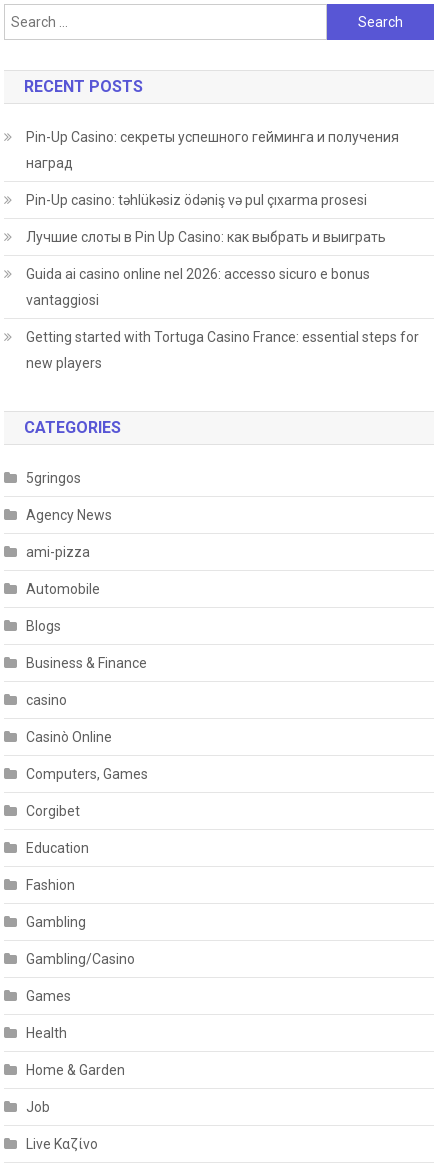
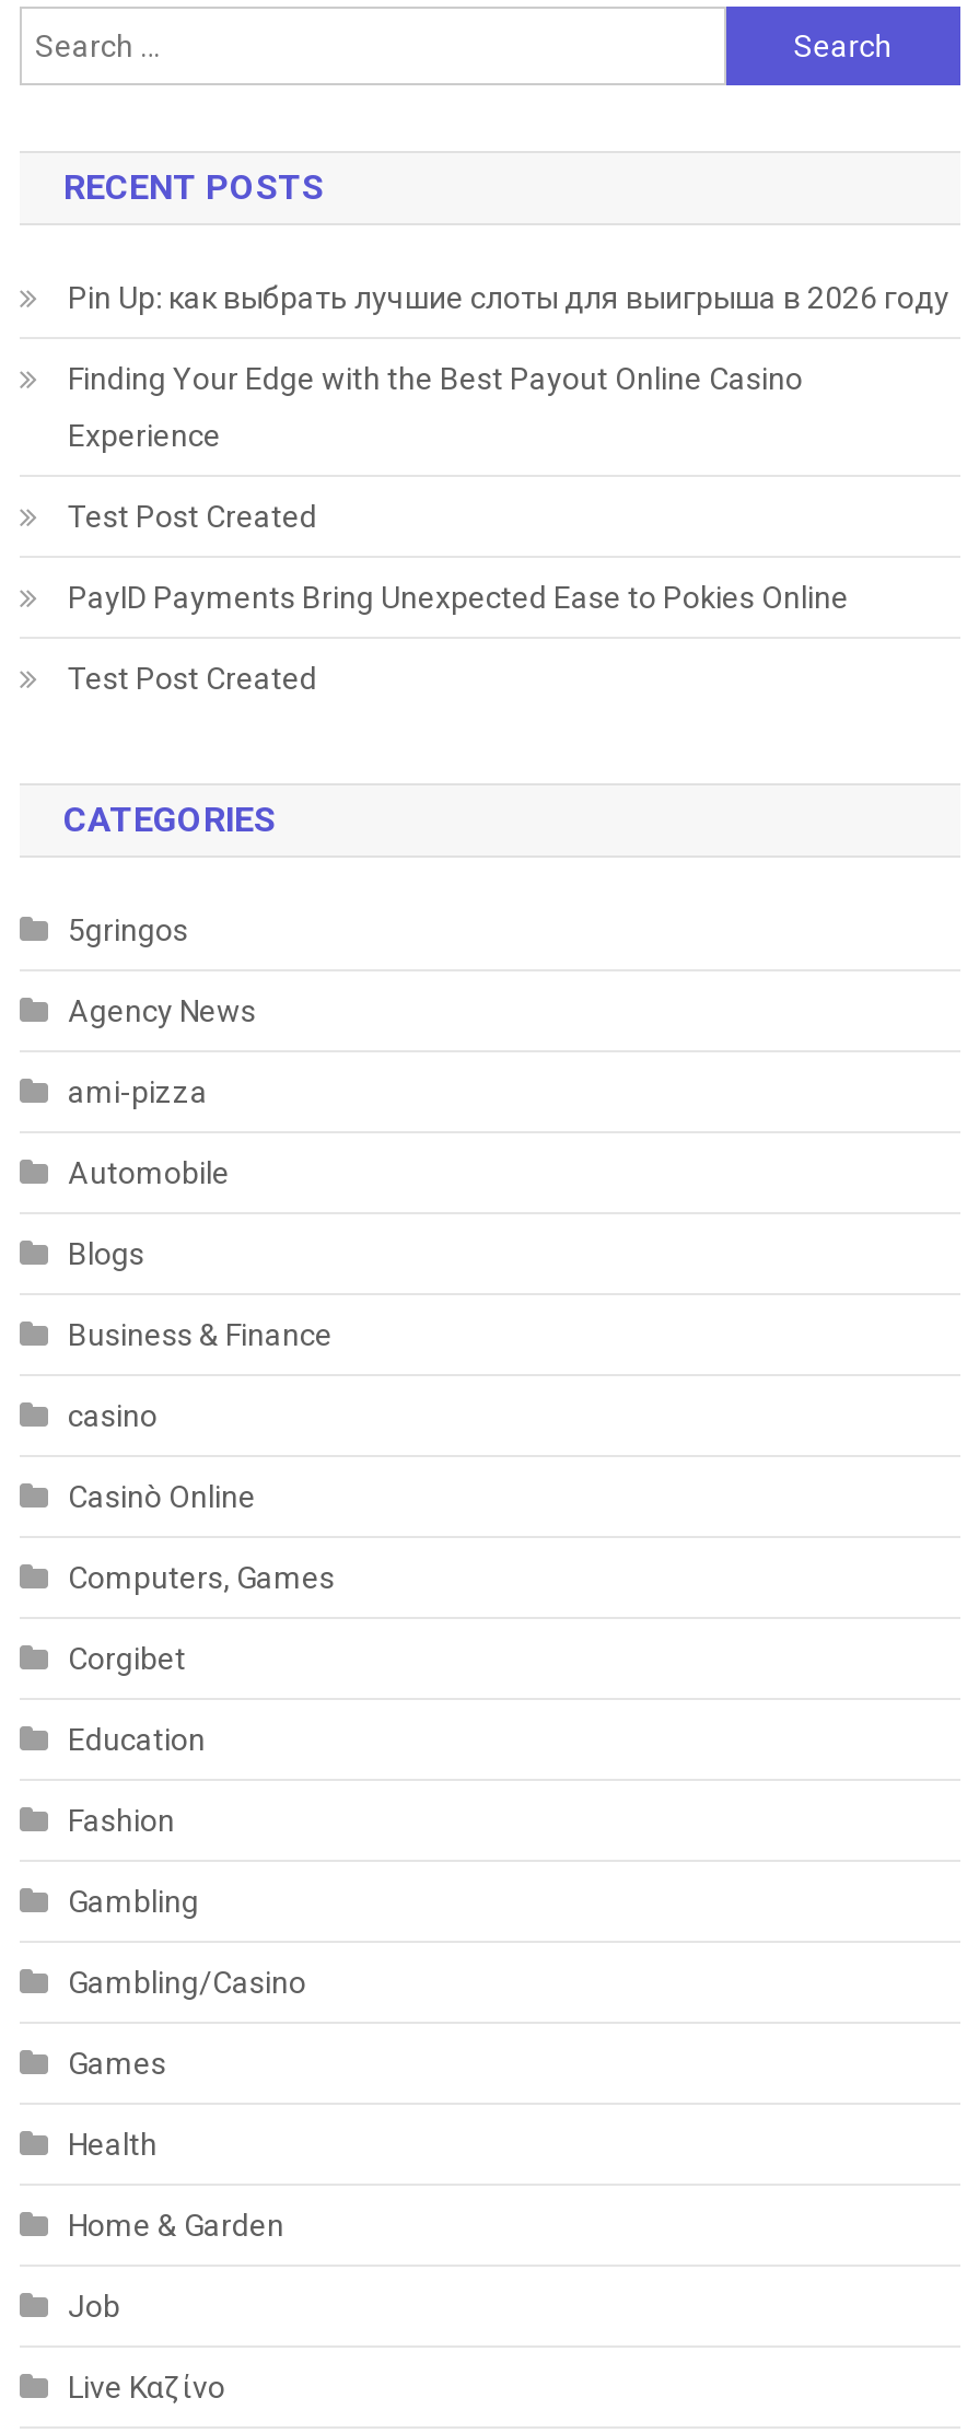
- Pin-Up Casino: секреты успешного гейминга и получения
- наград
- Pin-Up casino: təhlükəsiz ödəniş və pul çıxarma prosesi
- Лучшие слоты в Pin Up Casino: как выбрать и выиграть
- Guida ai casino online nel 2026: accesso sicuro e bonus
- vantaggiosi
- Getting started with Tortuga Casino France: essential steps for
- new players
+ Pin Up: как выбрать лучшие слоты для выигрыша в 2026 году
+ Finding Your Edge with the Best Payout Online Casino
+ Experience
+ Test Post Created
+ PayID Payments Bring Unexpected Ease to Pokies Online
+ Test Post Created
